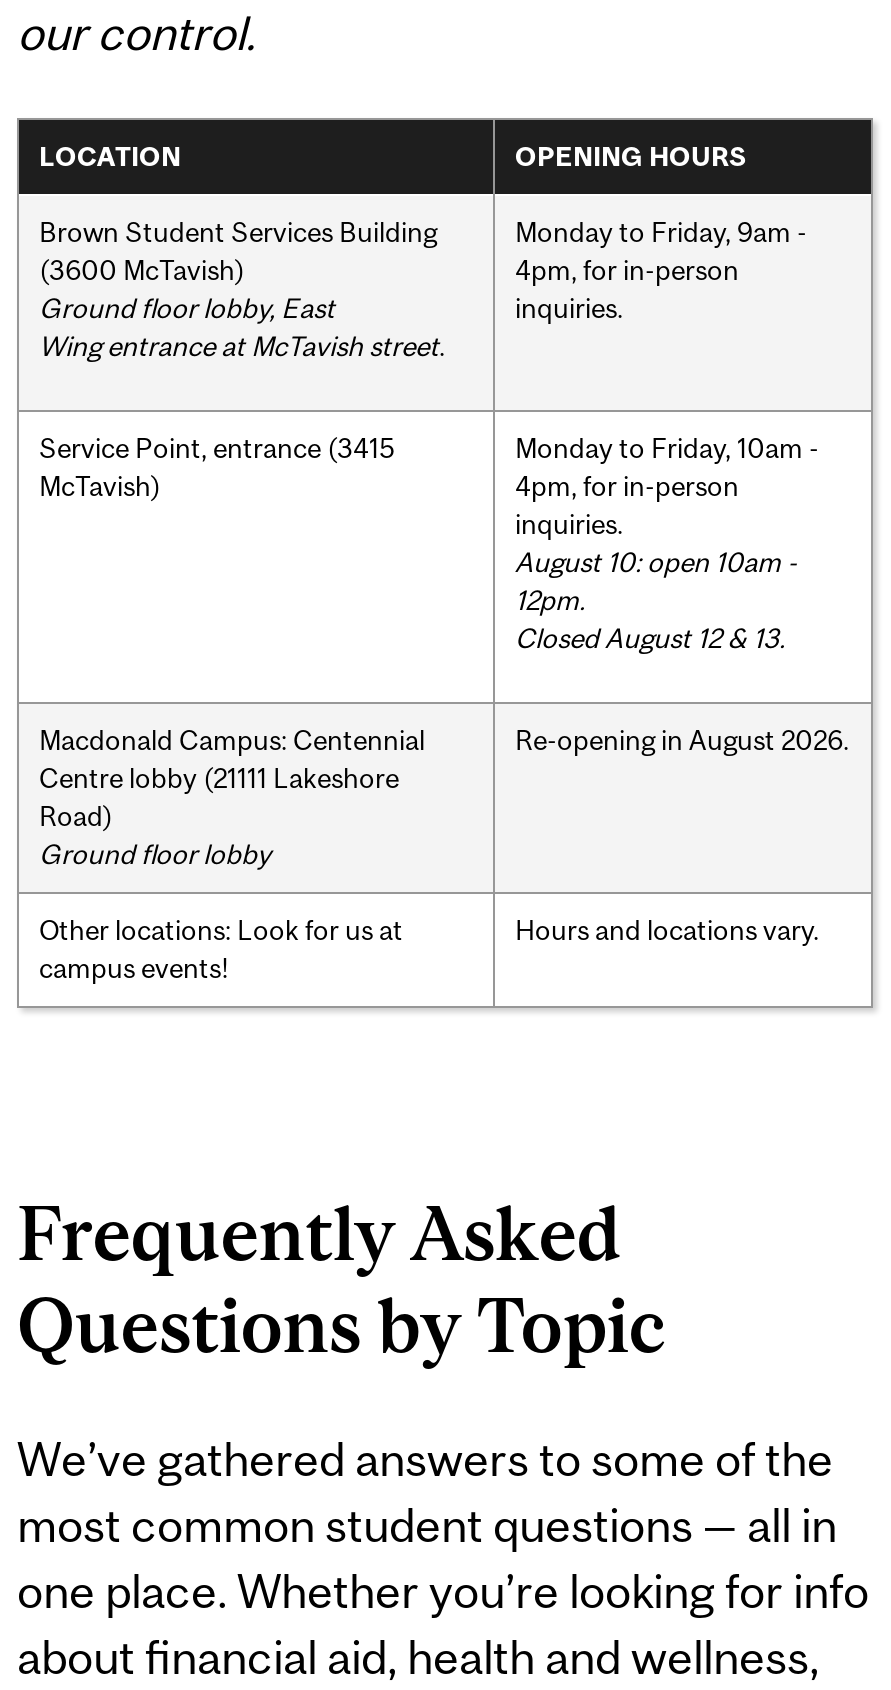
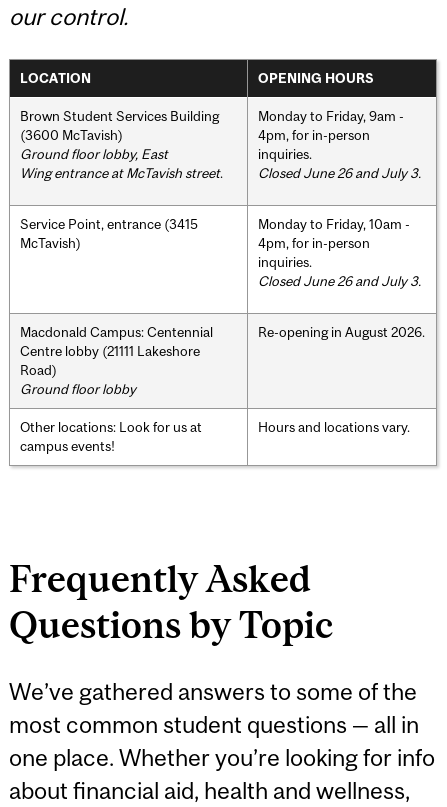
+ Closed June 26 and July 3.

- August 10: open 10am -
- 12pm.
- Closed August 12 & 13.
+ Closed June 26 and July 3.
